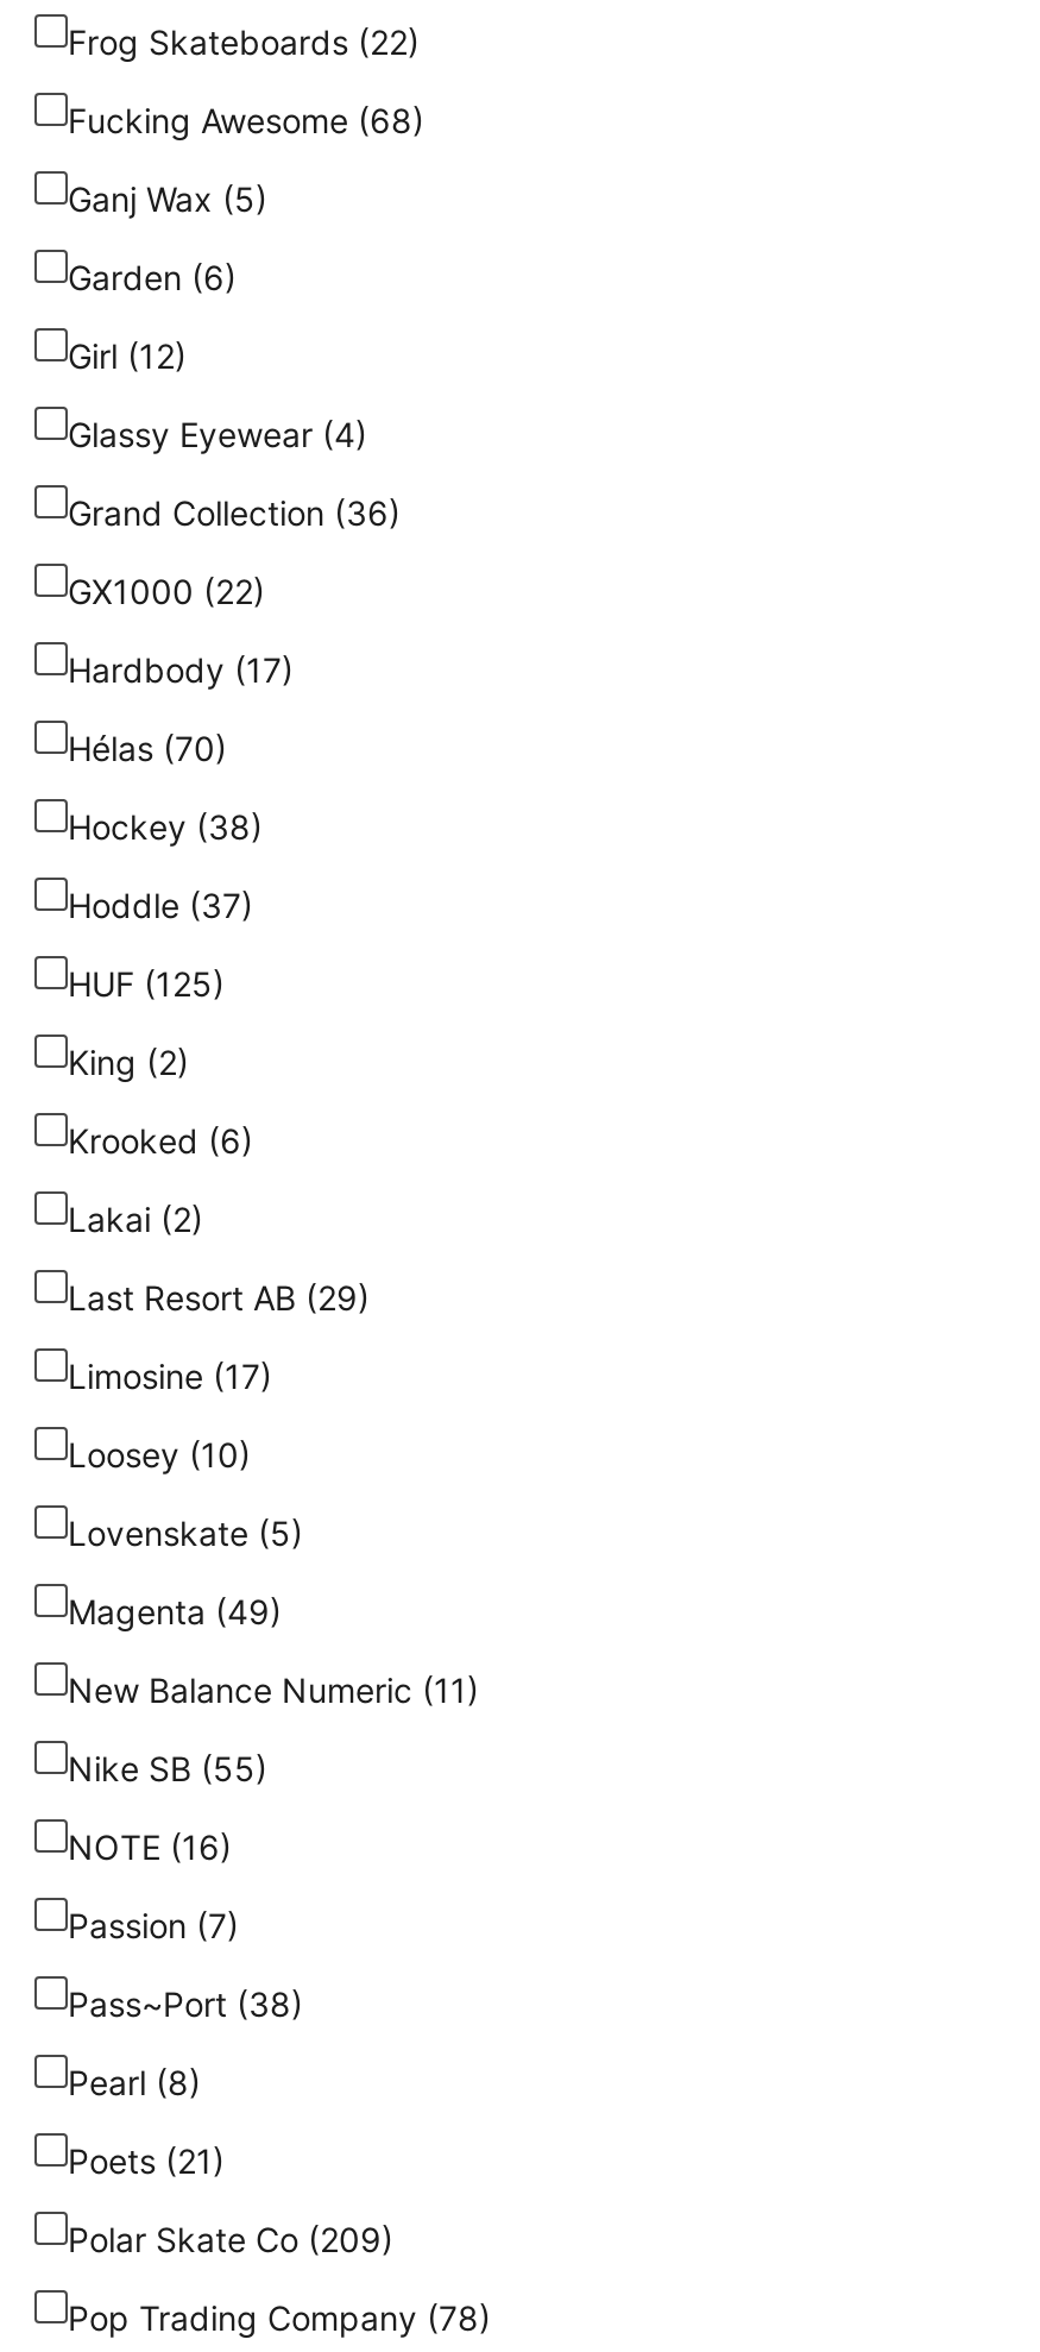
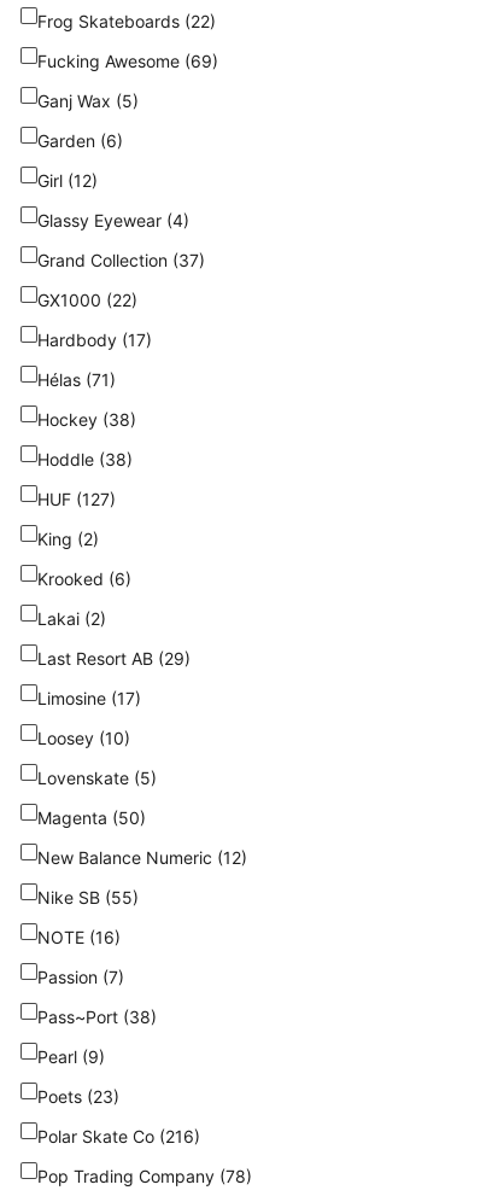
- Fucking Awesome (68)
+ Fucking Awesome (69)

- Grand Collection (36)
+ Grand Collection (37)

- Hélas (70)
+ Hélas (71)

- Hoddle (37)
+ Hoddle (38)

- HUF (125)
+ HUF (127)

- Magenta (49)
+ Magenta (50)

- New Balance Numeric (11)
+ New Balance Numeric (12)

- Pearl (8)
+ Pearl (9)

- Poets (21)
+ Poets (23)

- Polar Skate Co (209)
+ Polar Skate Co (216)
